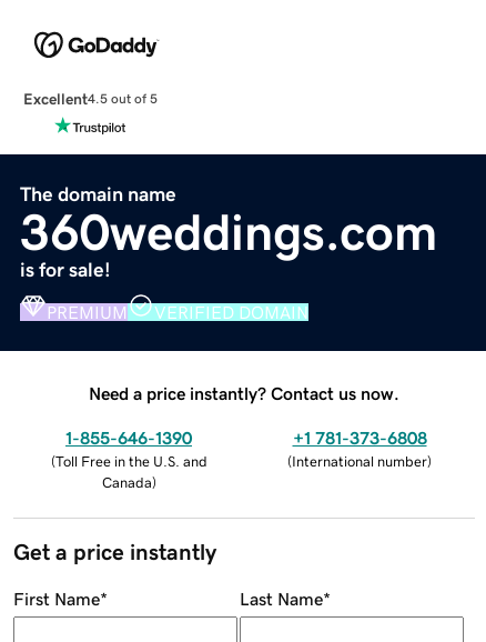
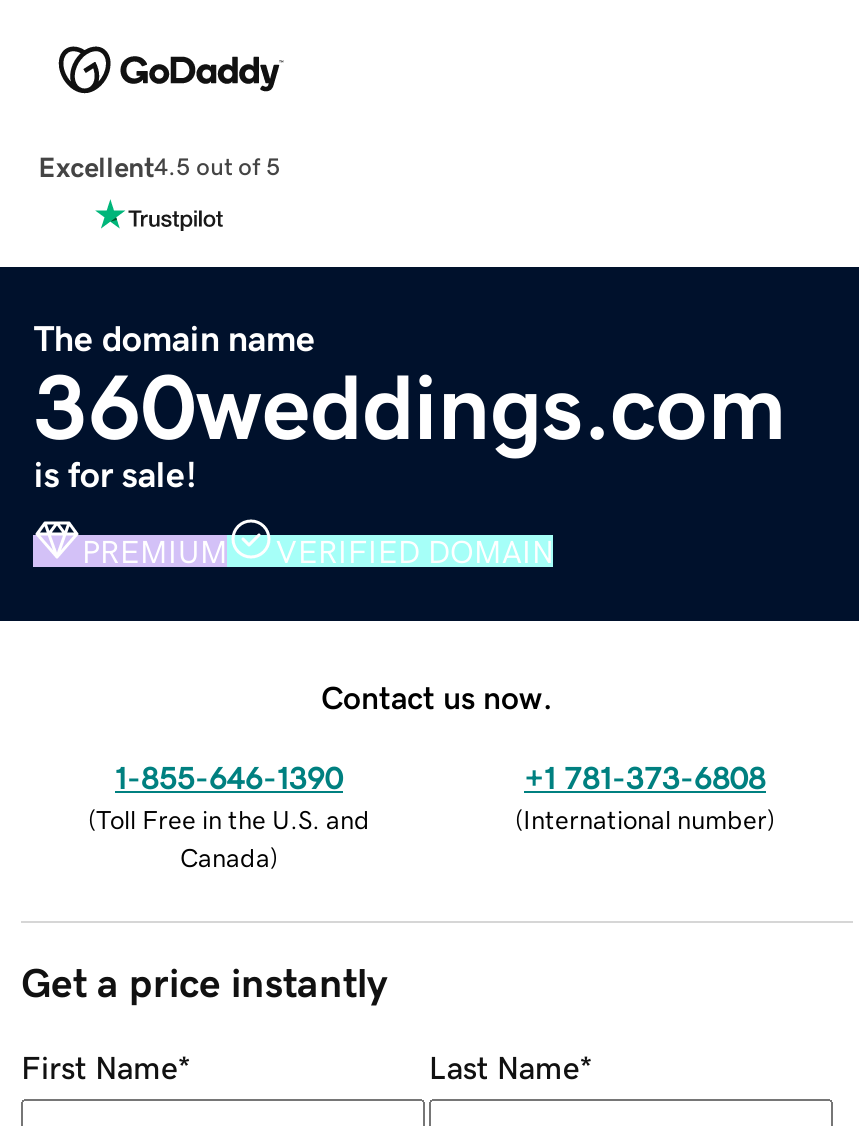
- Need a price instantly? Contact us now.
+ Contact us now.
